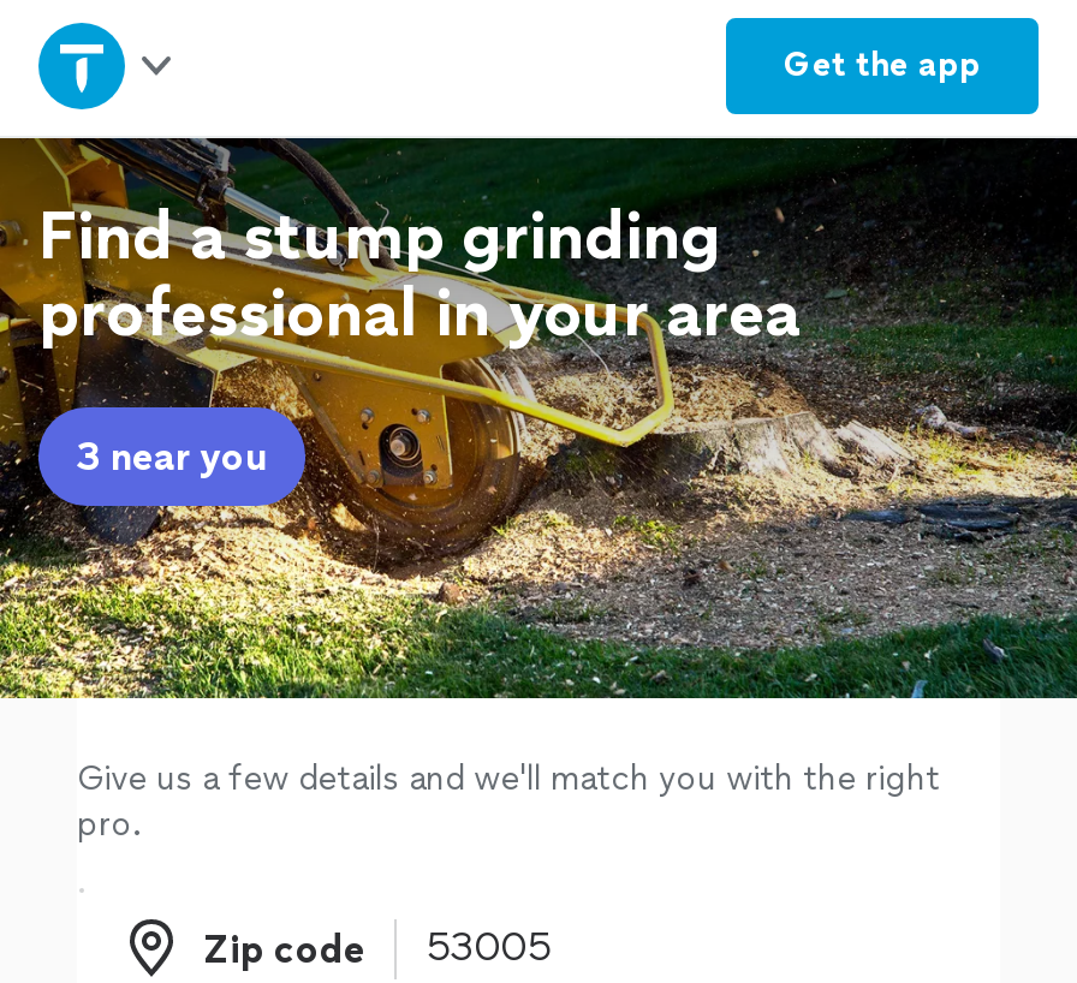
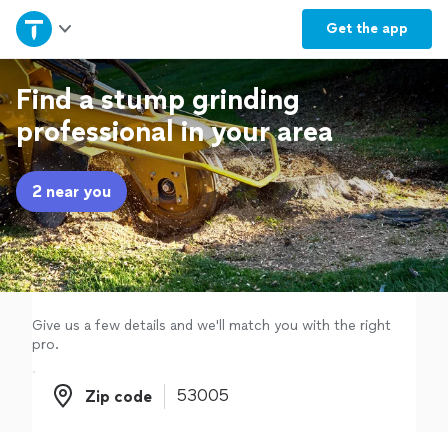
- 3 near you
+ 2 near you
